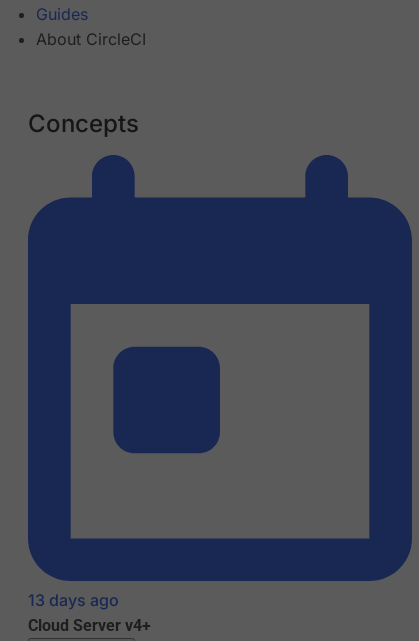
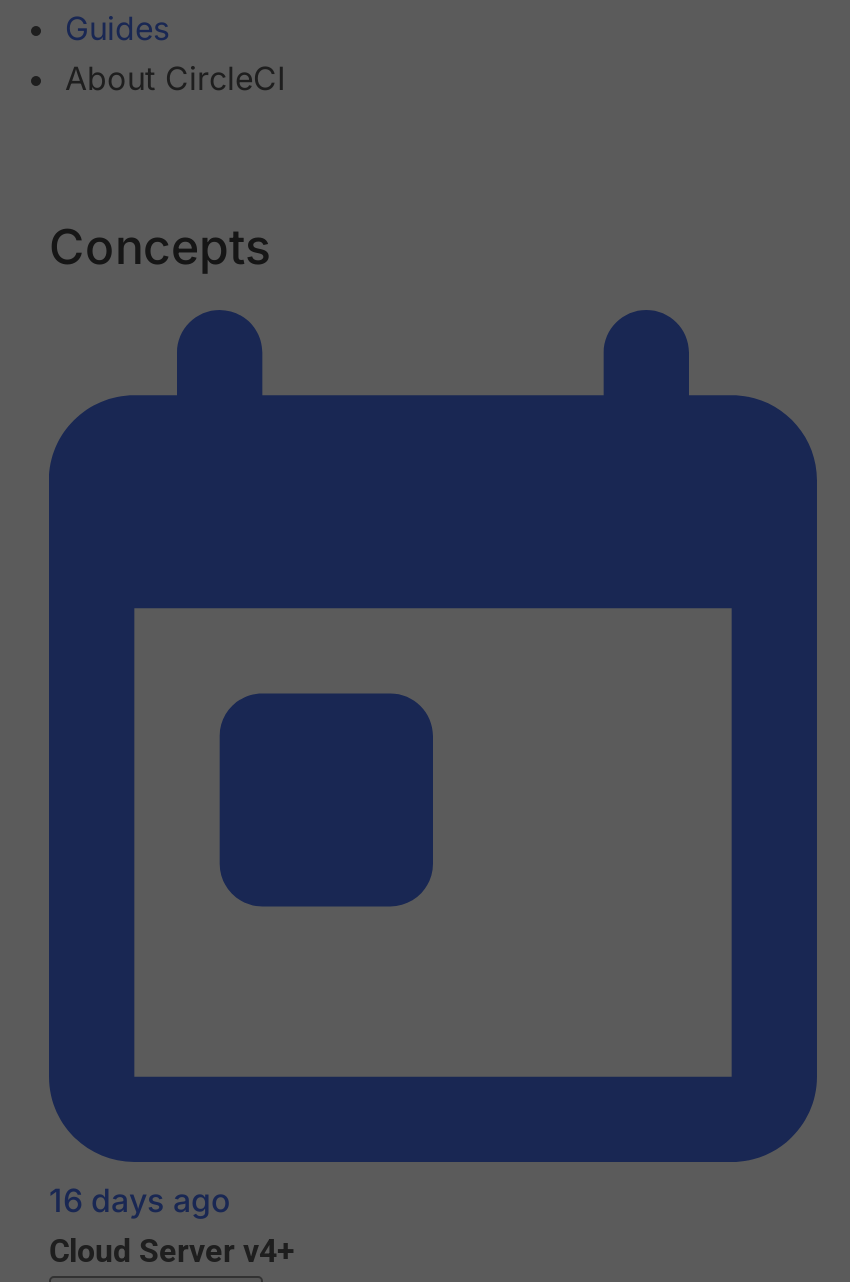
- 13 days ago
+ 16 days ago
